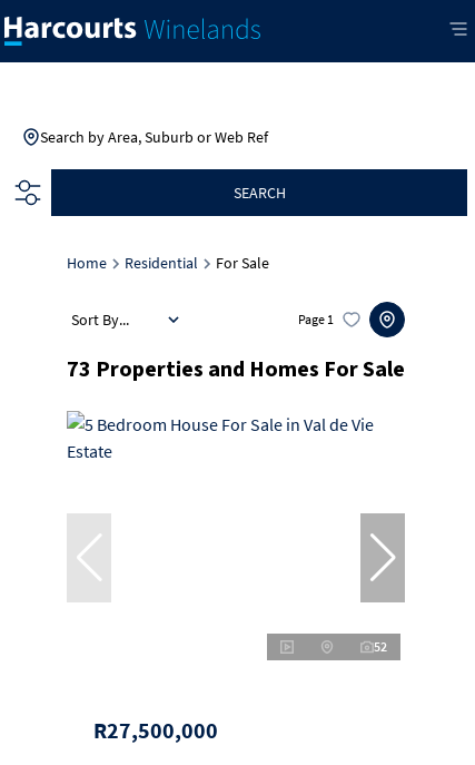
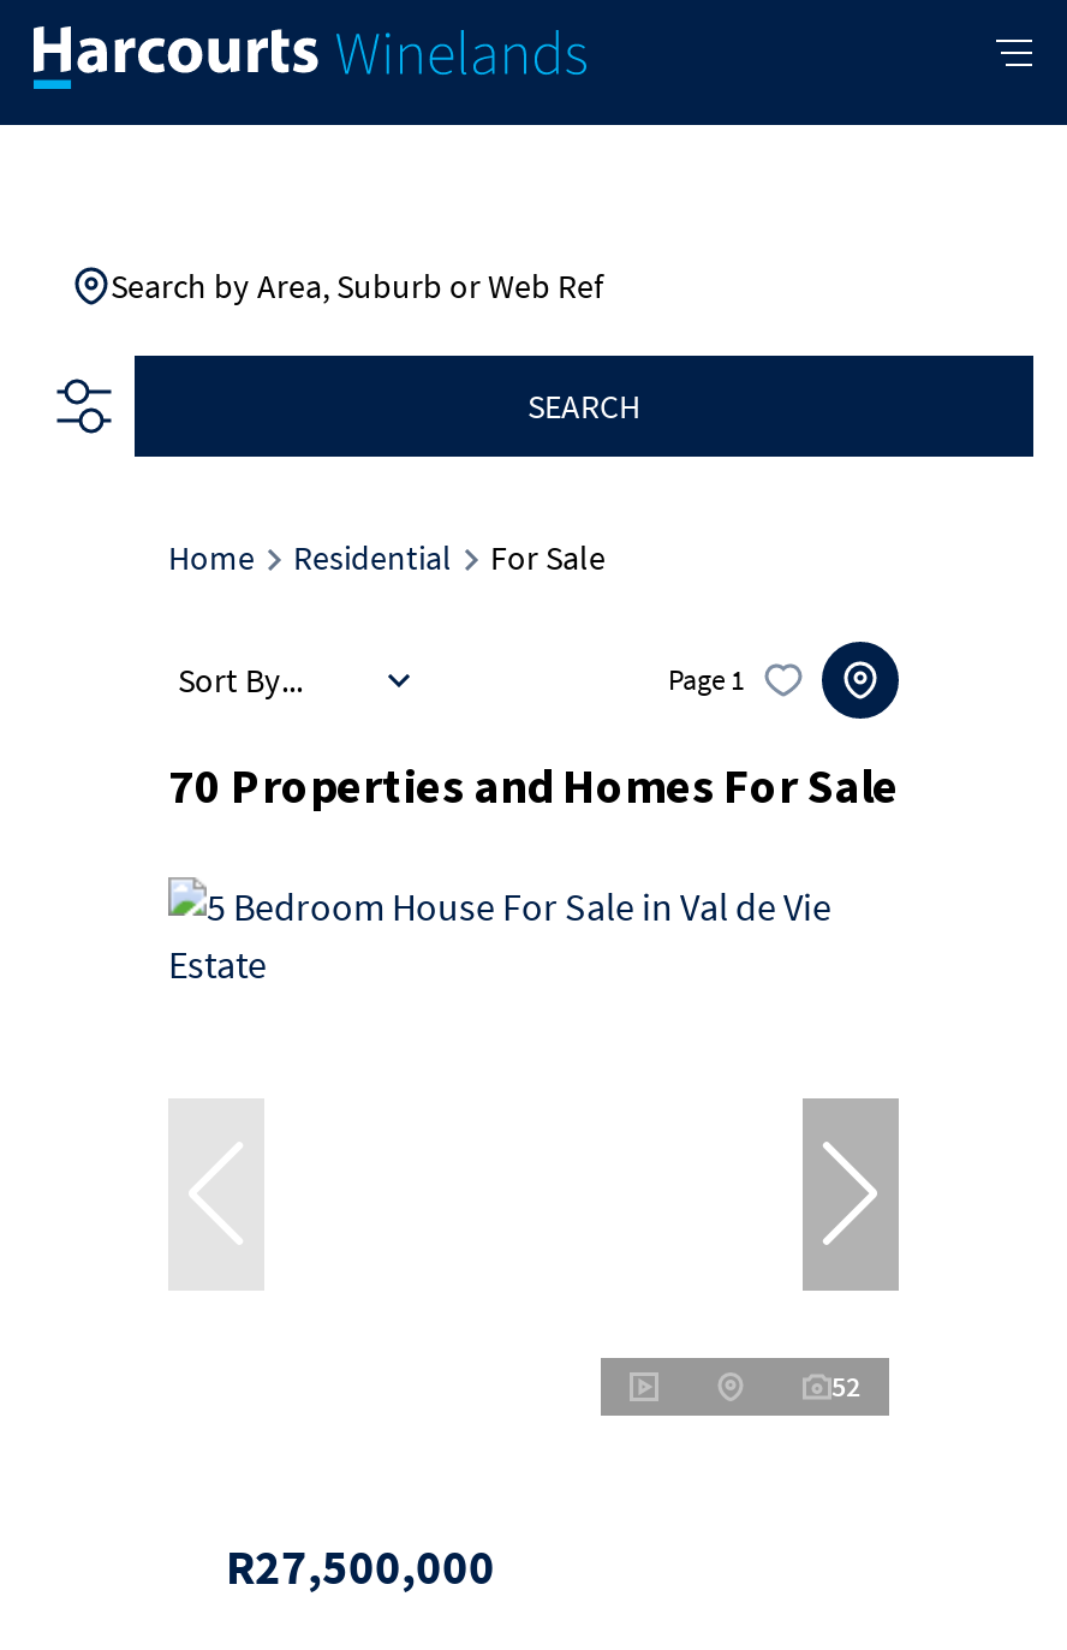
- 73 Properties and Homes For Sale
+ 70 Properties and Homes For Sale
